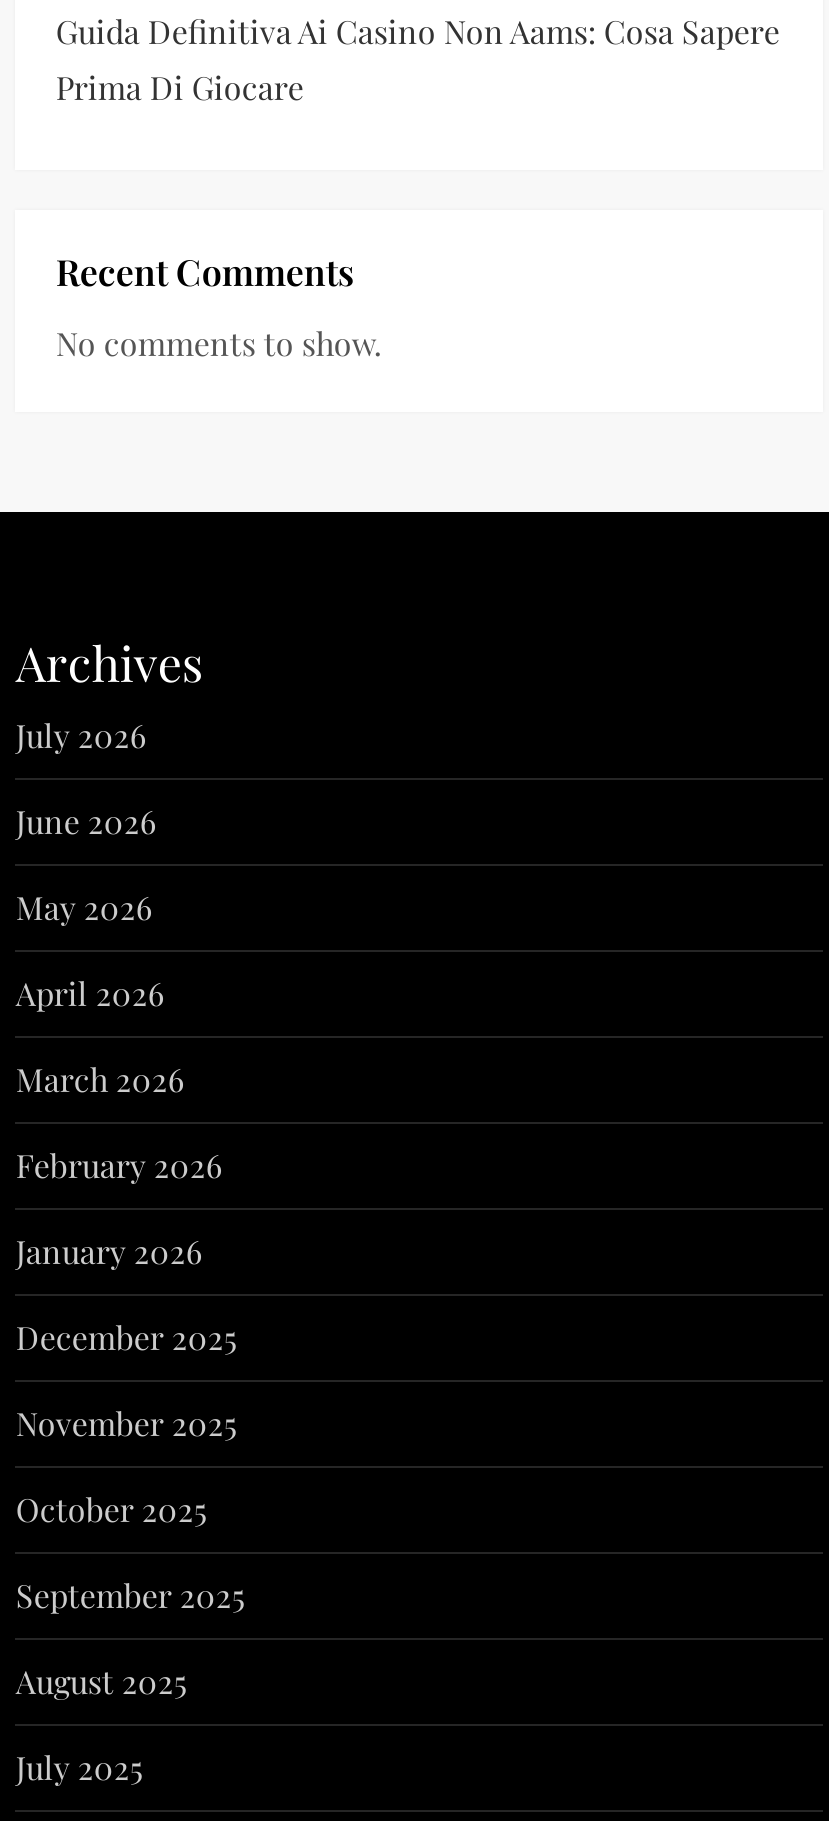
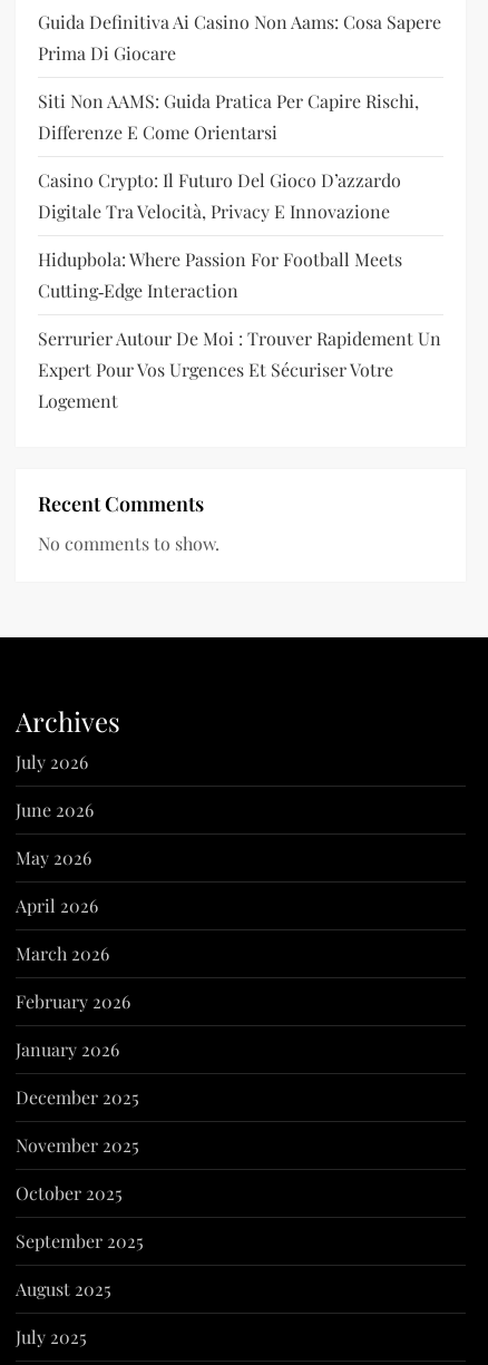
+ Siti Non AAMS: Guida Pratica Per Capire Rischi,
+ Differenze E Come Orientarsi
+ Casino Crypto: Il Futuro Del Gioco D’azzardo
+ Digitale Tra Velocità, Privacy E Innovazione
+ Hidupbola: Where Passion For Football Meets
+ Cutting‑Edge Interaction
+ Serrurier Autour De Moi : Trouver Rapidement Un
+ Expert Pour Vos Urgences Et Sécuriser Votre
+ Logement
